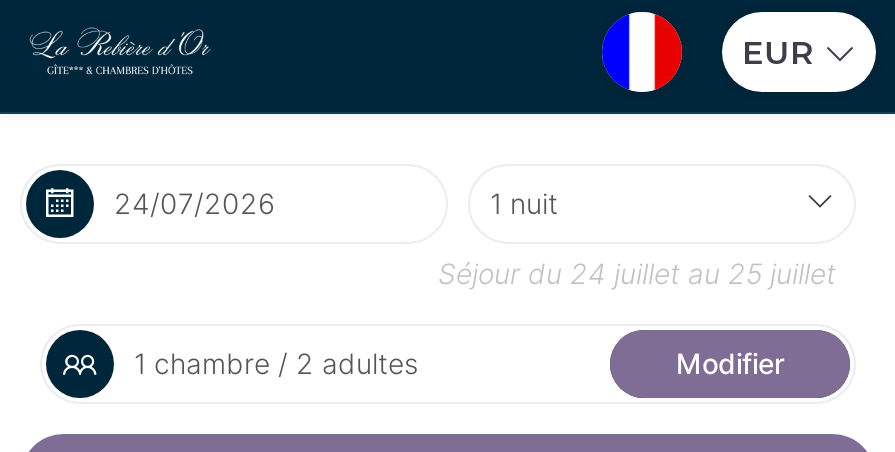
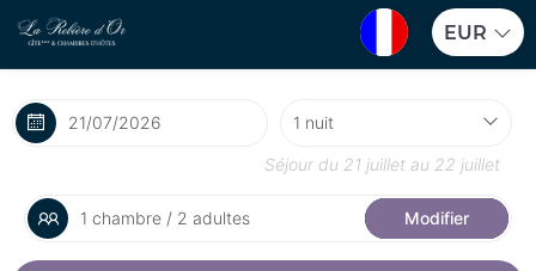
- Séjour du 24 juillet au 25 juillet
+ Séjour du 21 juillet au 22 juillet
